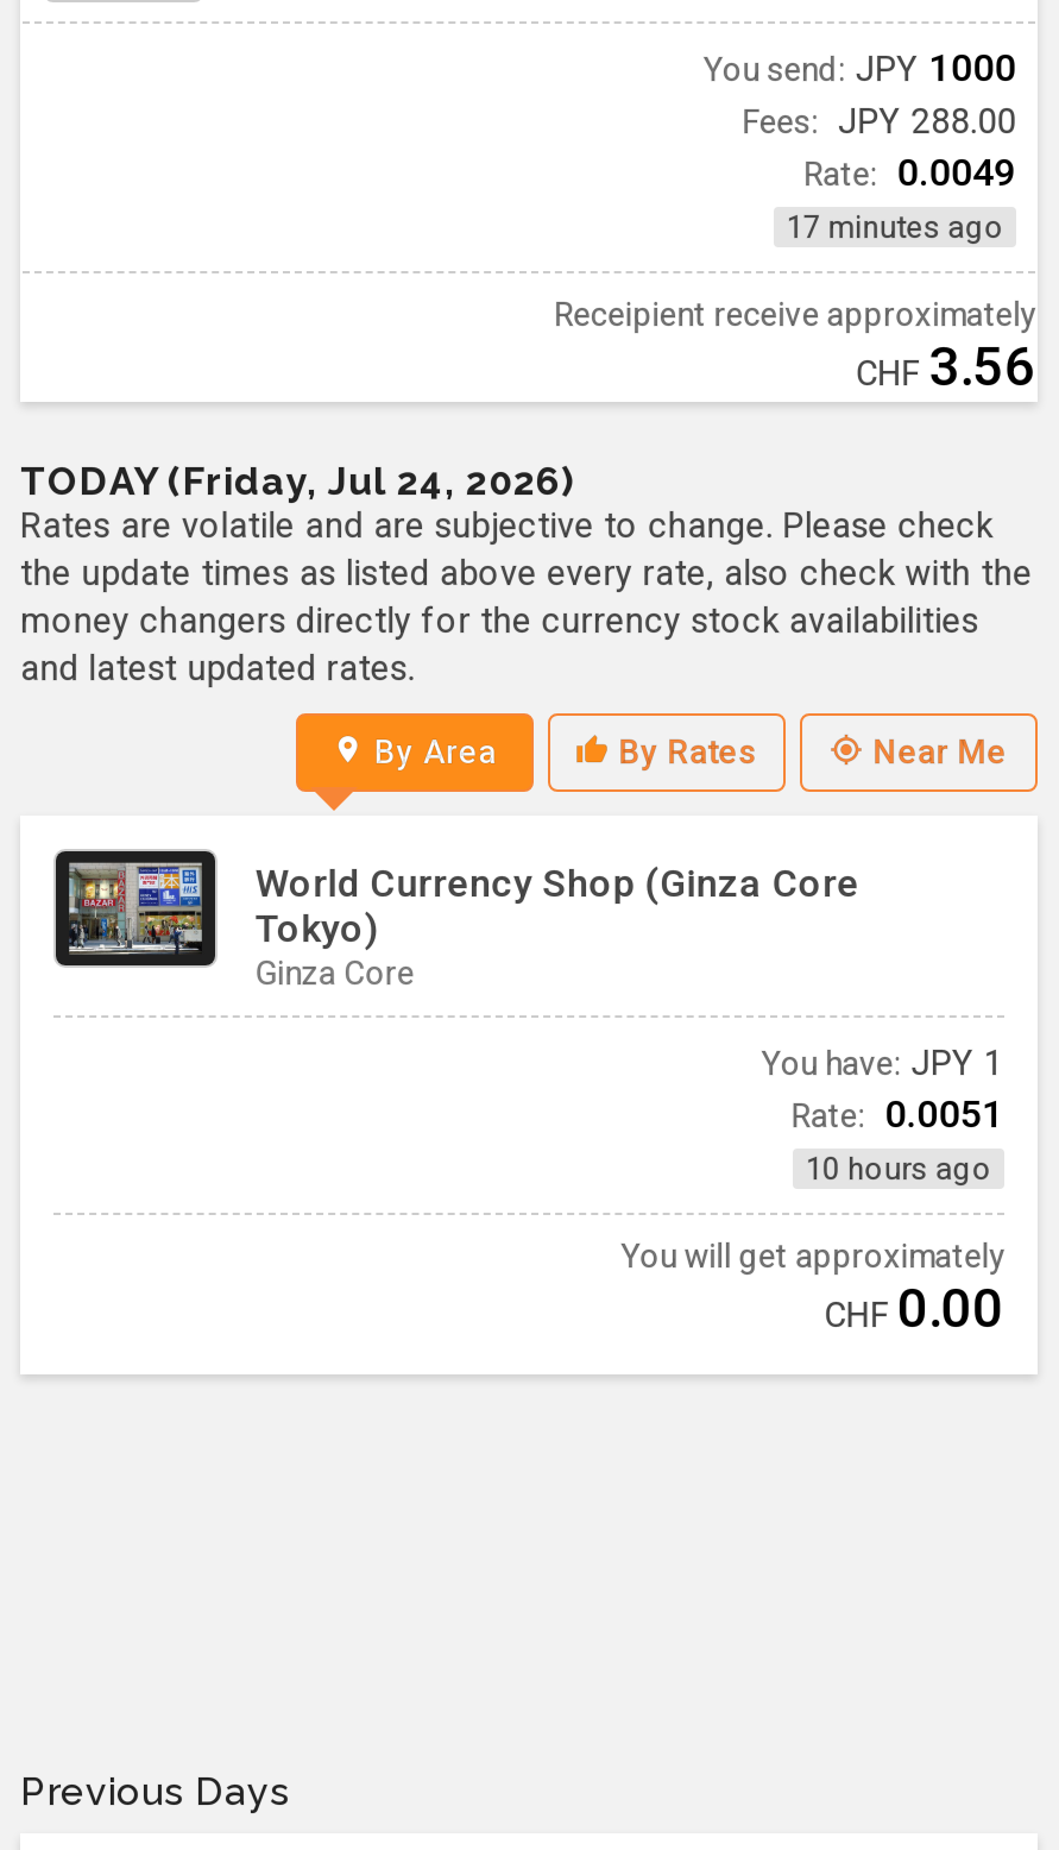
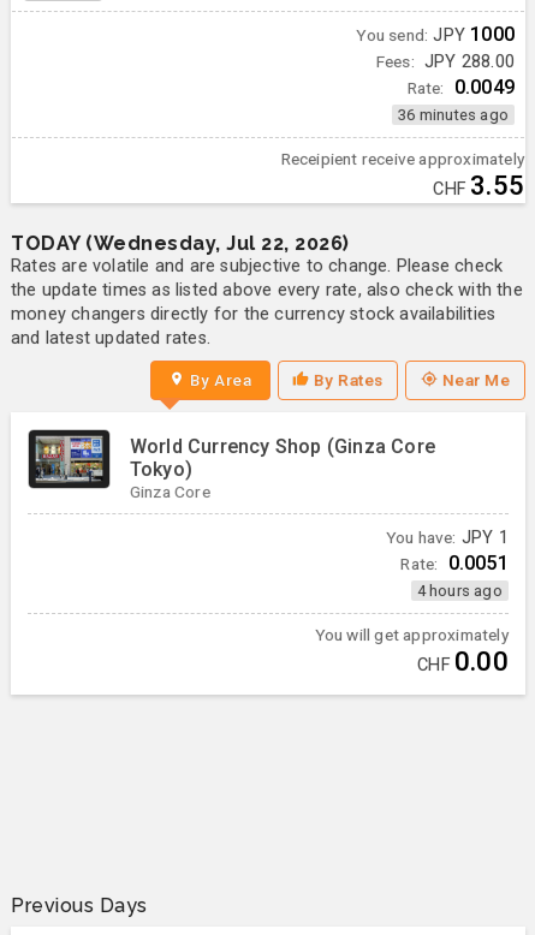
- 17 minutes ago
+ 36 minutes ago

- CHF 3.56
+ CHF 3.55

- TODAY (Friday, Jul 24, 2026)
+ TODAY (Wednesday, Jul 22, 2026)

- 10 hours ago
+ 4 hours ago
